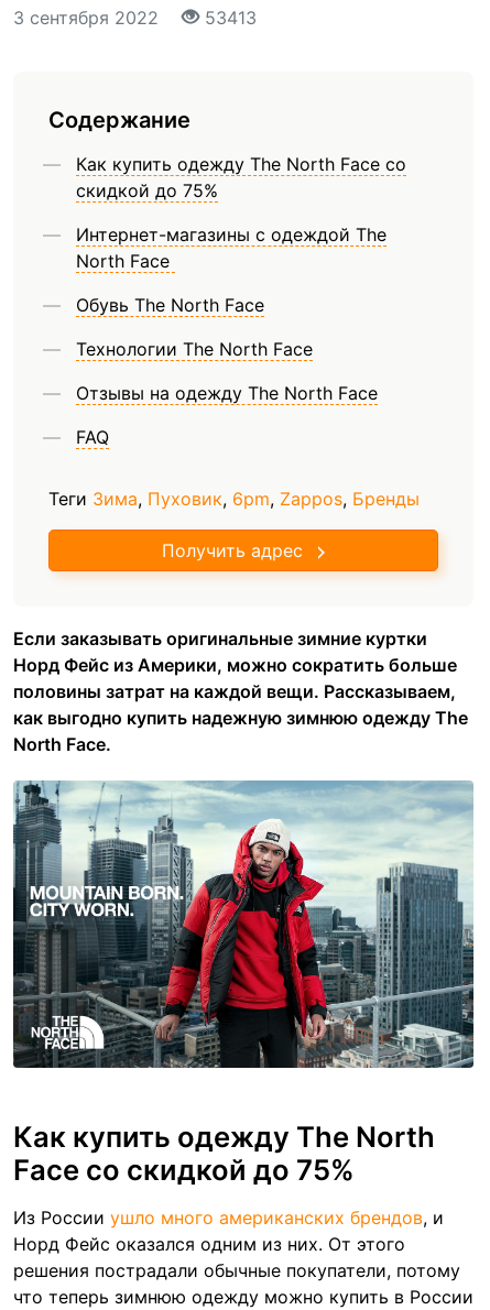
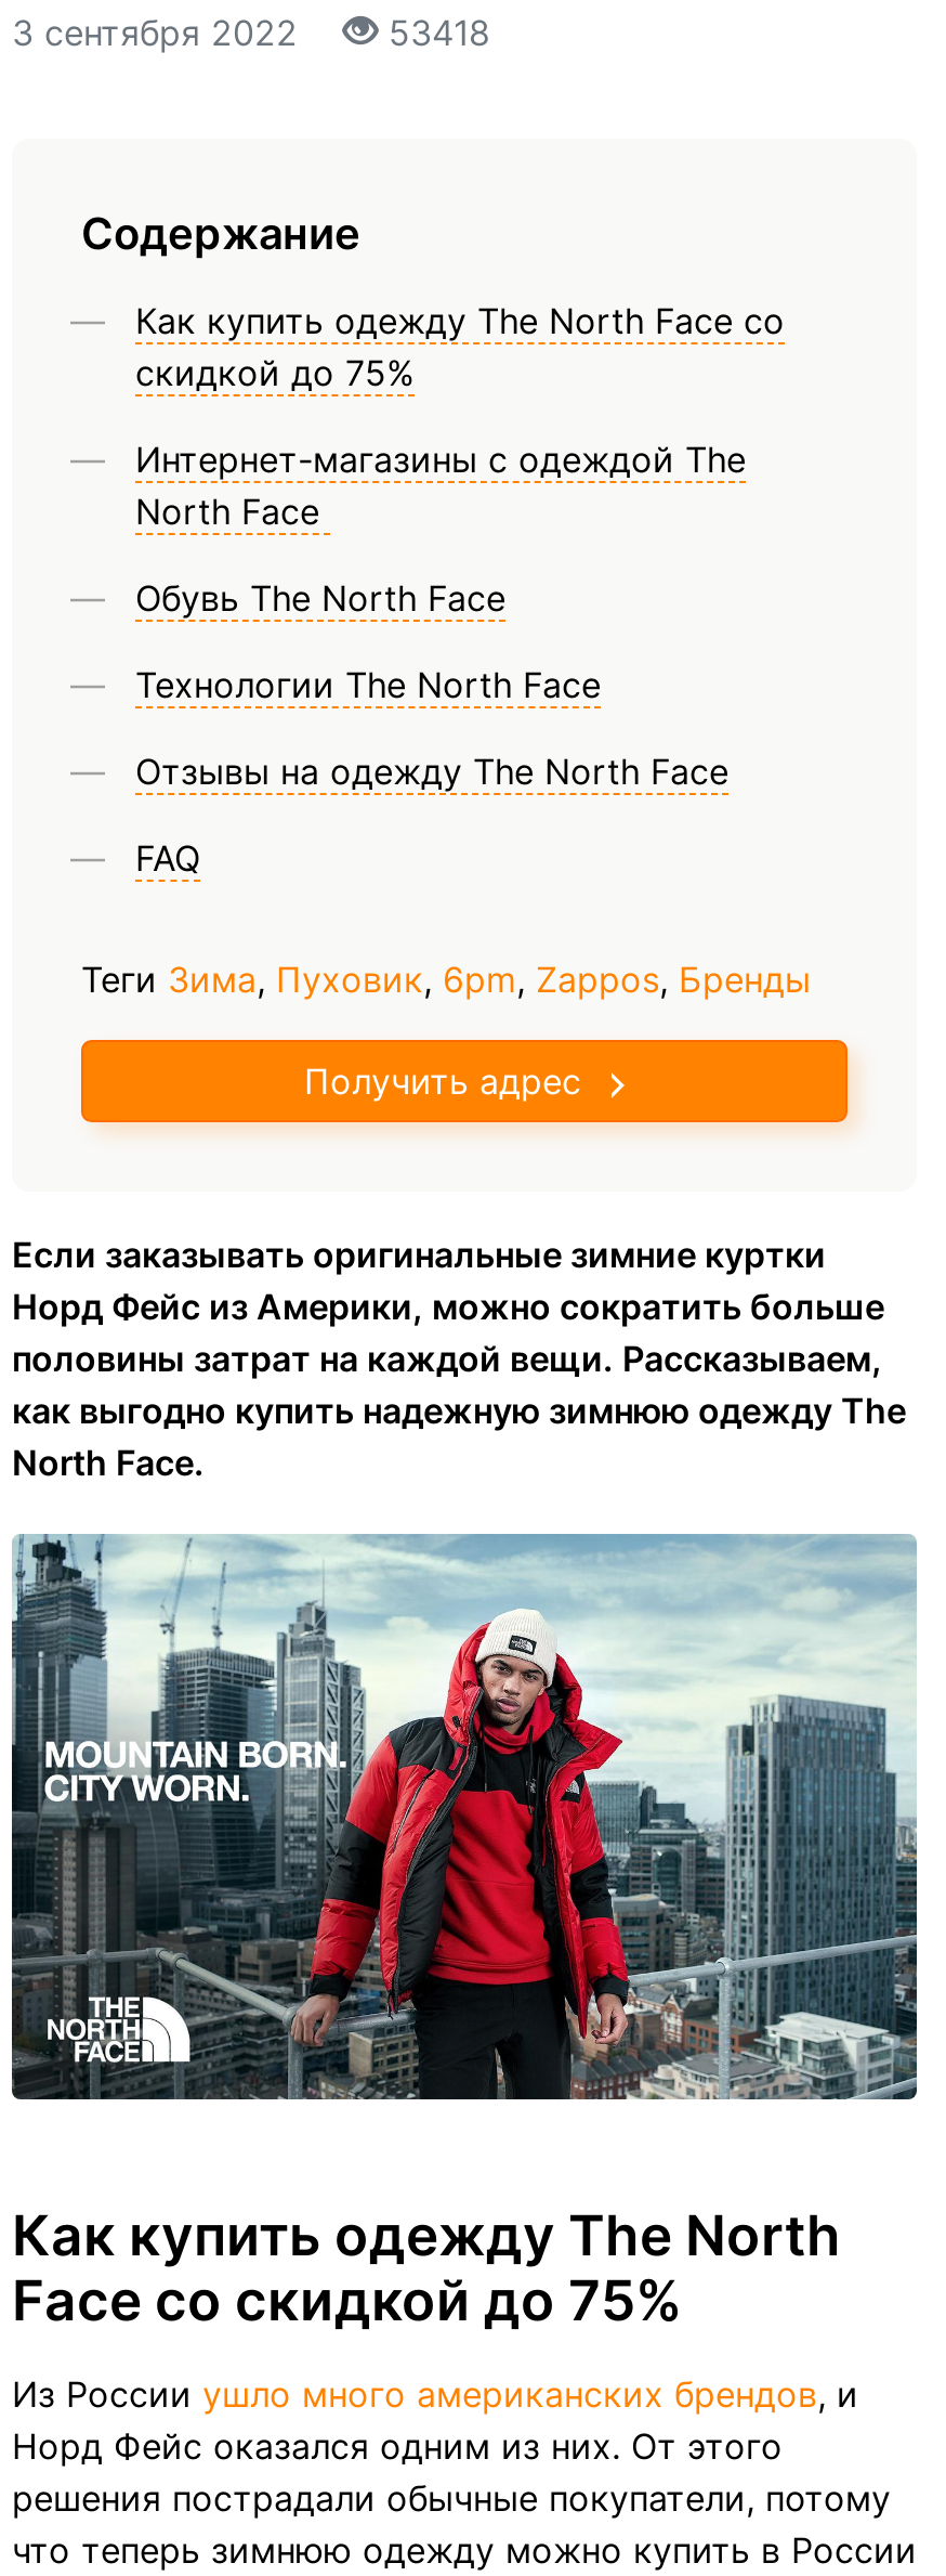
- 53413
+ 53418
